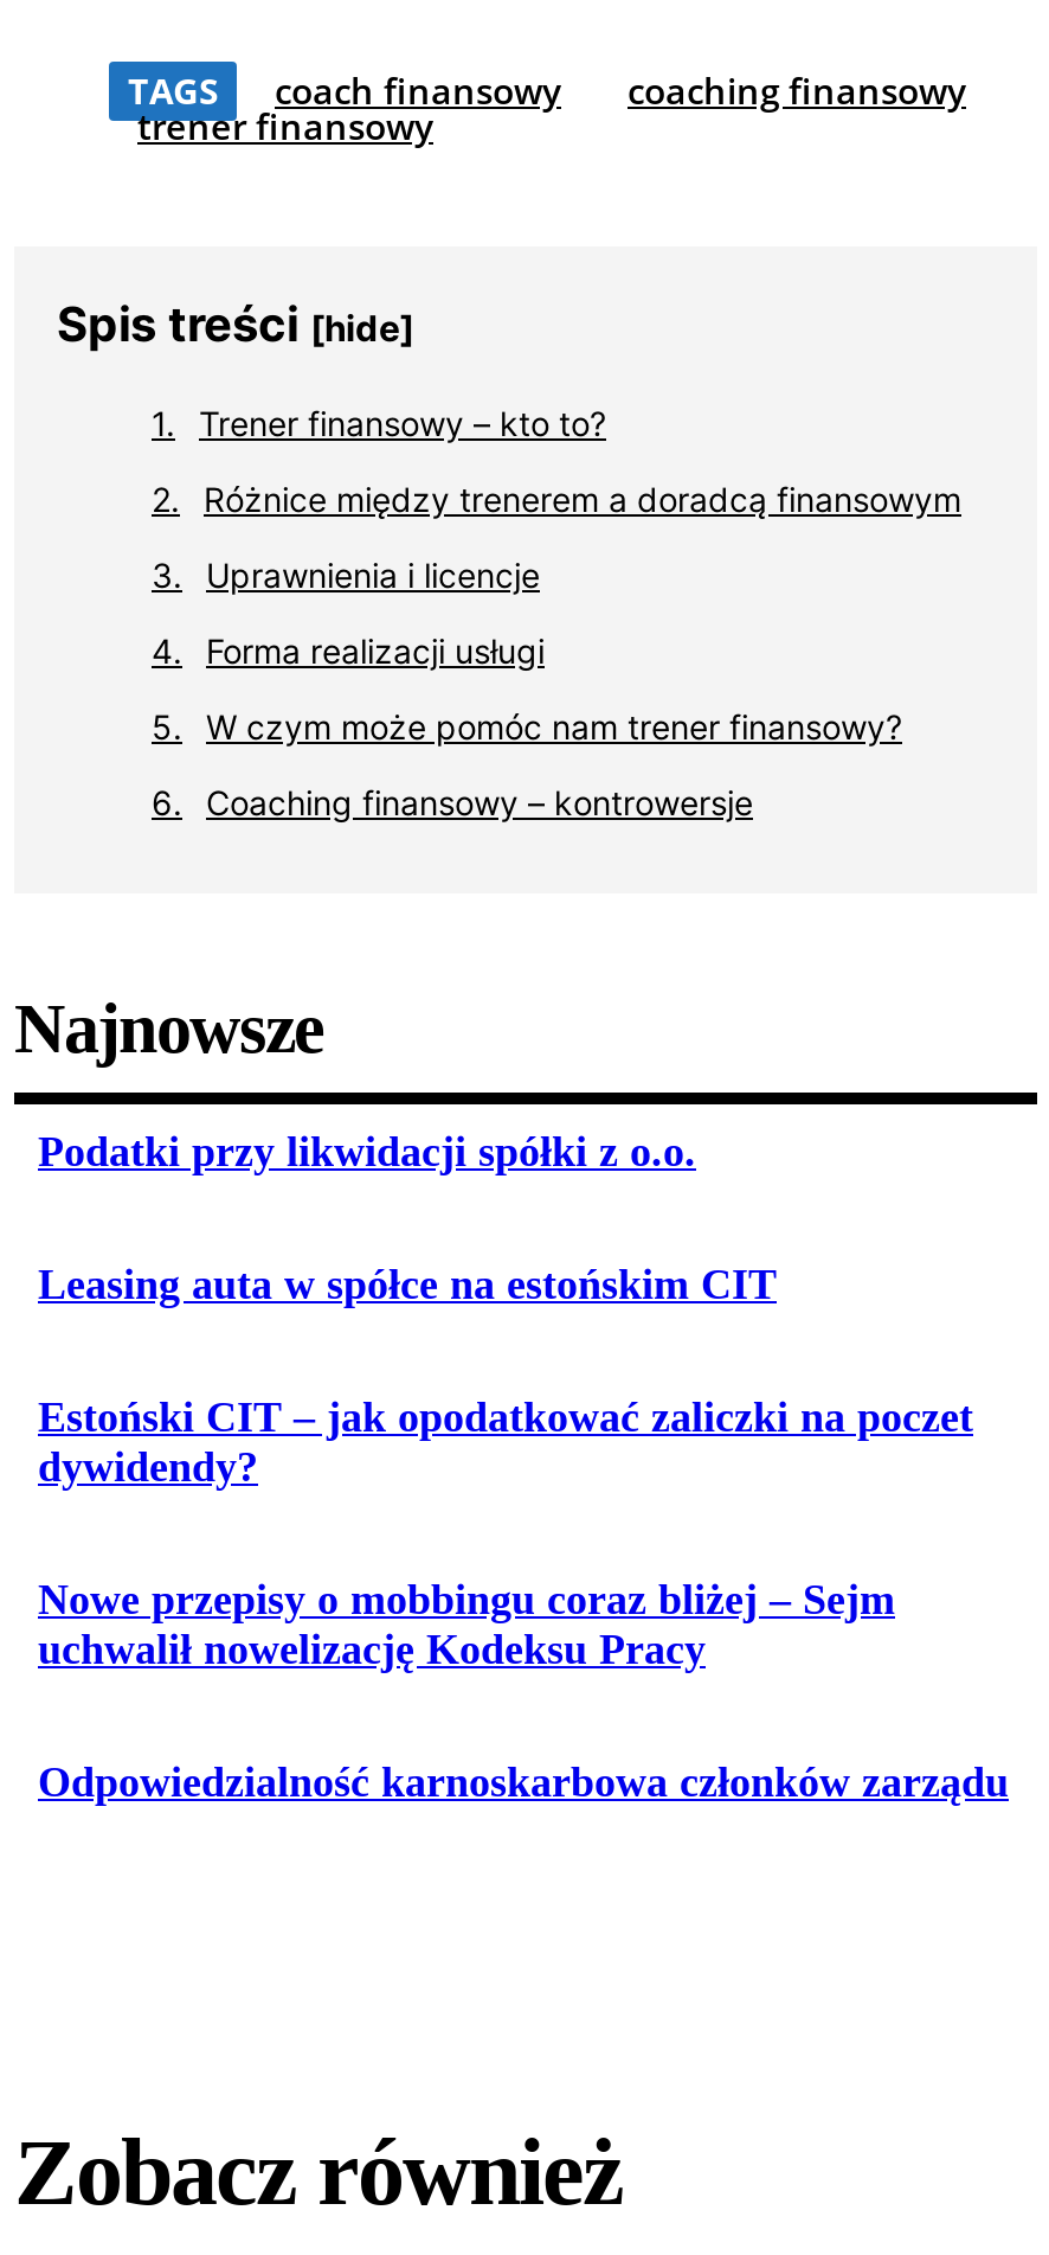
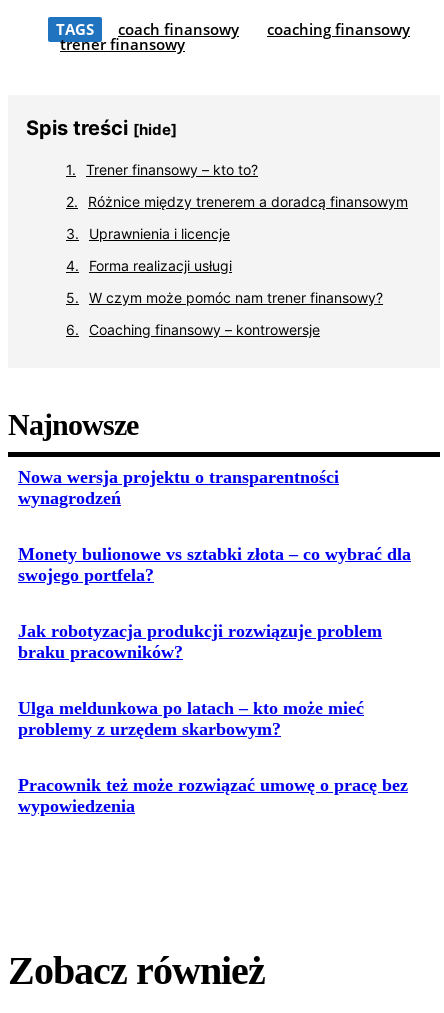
- Podatki przy likwidacji spółki z o.o.
+ Nowa wersja projektu o transparentności
+ wynagrodzeń

- Leasing auta w spółce na estońskim CIT
+ Monety bulionowe vs sztabki złota – co wybrać dla
+ swojego portfela?

- Estoński CIT – jak opodatkować zaliczki na poczet
- dywidendy?
+ Jak robotyzacja produkcji rozwiązuje problem
+ braku pracowników?

- Nowe przepisy o mobbingu coraz bliżej – Sejm
- uchwalił nowelizację Kodeksu Pracy
+ Ulga meldunkowa po latach – kto może mieć
+ problemy z urzędem skarbowym?

- Odpowiedzialność karnoskarbowa członków zarządu
+ Pracownik też może rozwiązać umowę o pracę bez
+ wypowiedzenia
